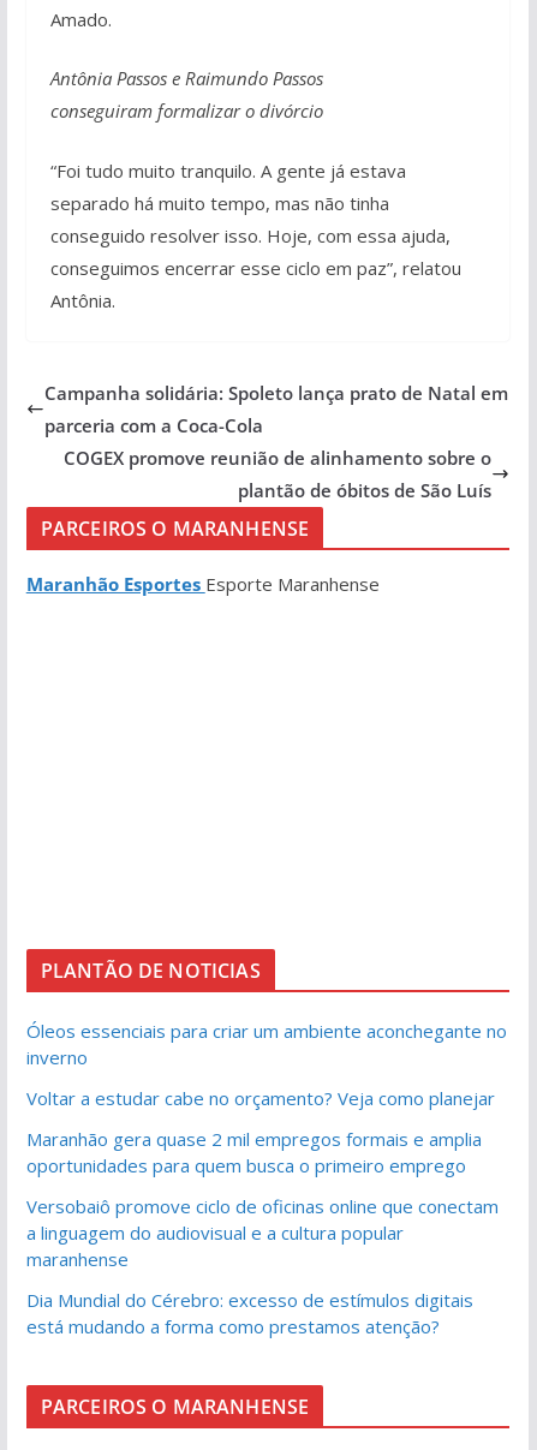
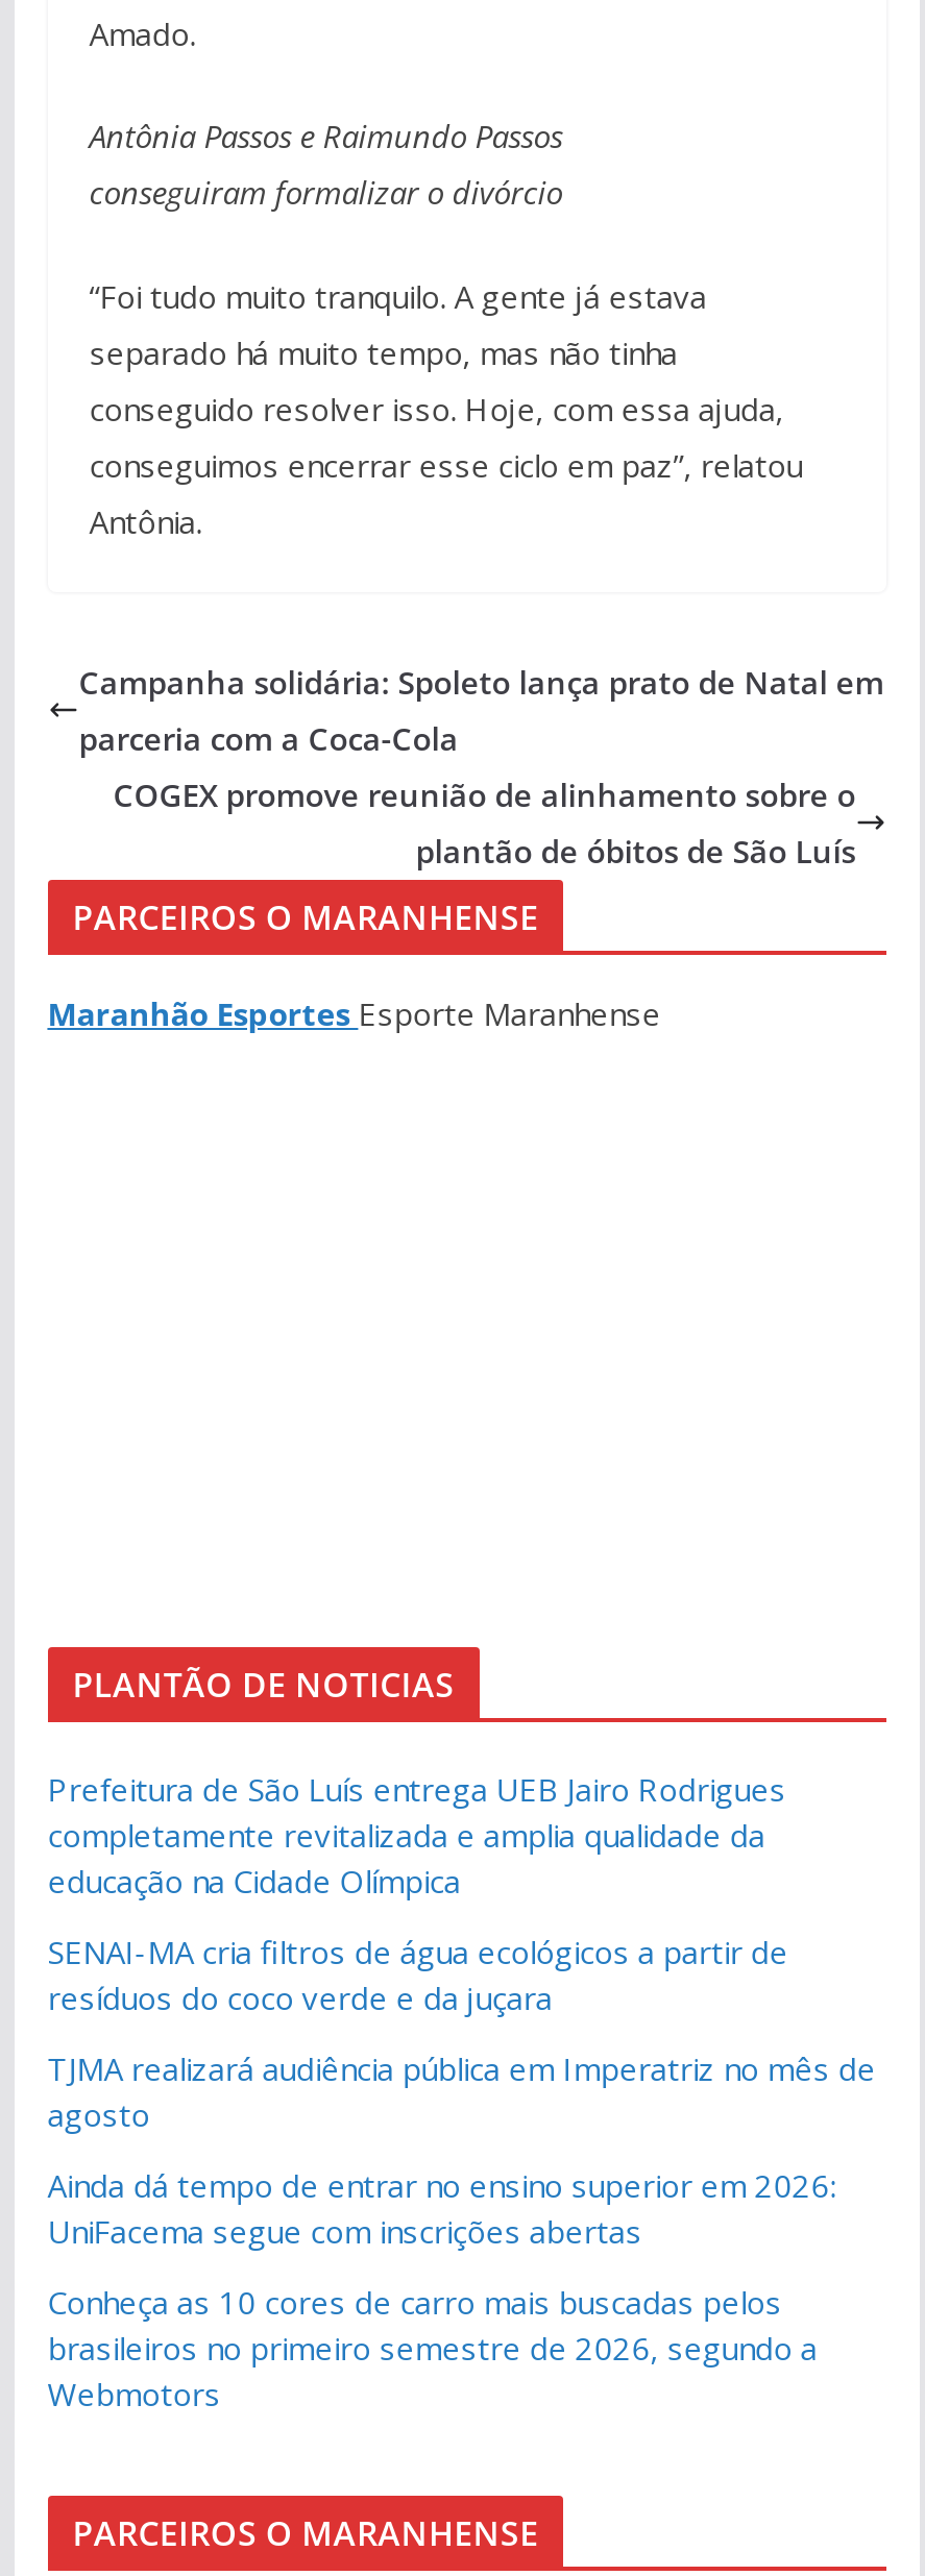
- Óleos essenciais para criar um ambiente aconchegante no
- inverno
+ Prefeitura de São Luís entrega UEB Jairo Rodrigues
+ completamente revitalizada e amplia qualidade da
+ educação na Cidade Olímpica

- Voltar a estudar cabe no orçamento? Veja como planejar
+ SENAI-MA cria filtros de água ecológicos a partir de
+ resíduos do coco verde e da juçara

- Maranhão gera quase 2 mil empregos formais e amplia
- oportunidades para quem busca o primeiro emprego
+ TJMA realizará audiência pública em Imperatriz no mês de
+ agosto

- Versobaiô promove ciclo de oficinas online que conectam
- a linguagem do audiovisual e a cultura popular
- maranhense
+ Ainda dá tempo de entrar no ensino superior em 2026:
+ UniFacema segue com inscrições abertas

- Dia Mundial do Cérebro: excesso de estímulos digitais
- está mudando a forma como prestamos atenção?
+ Conheça as 10 cores de carro mais buscadas pelos
+ brasileiros no primeiro semestre de 2026, segundo a
+ Webmotors
